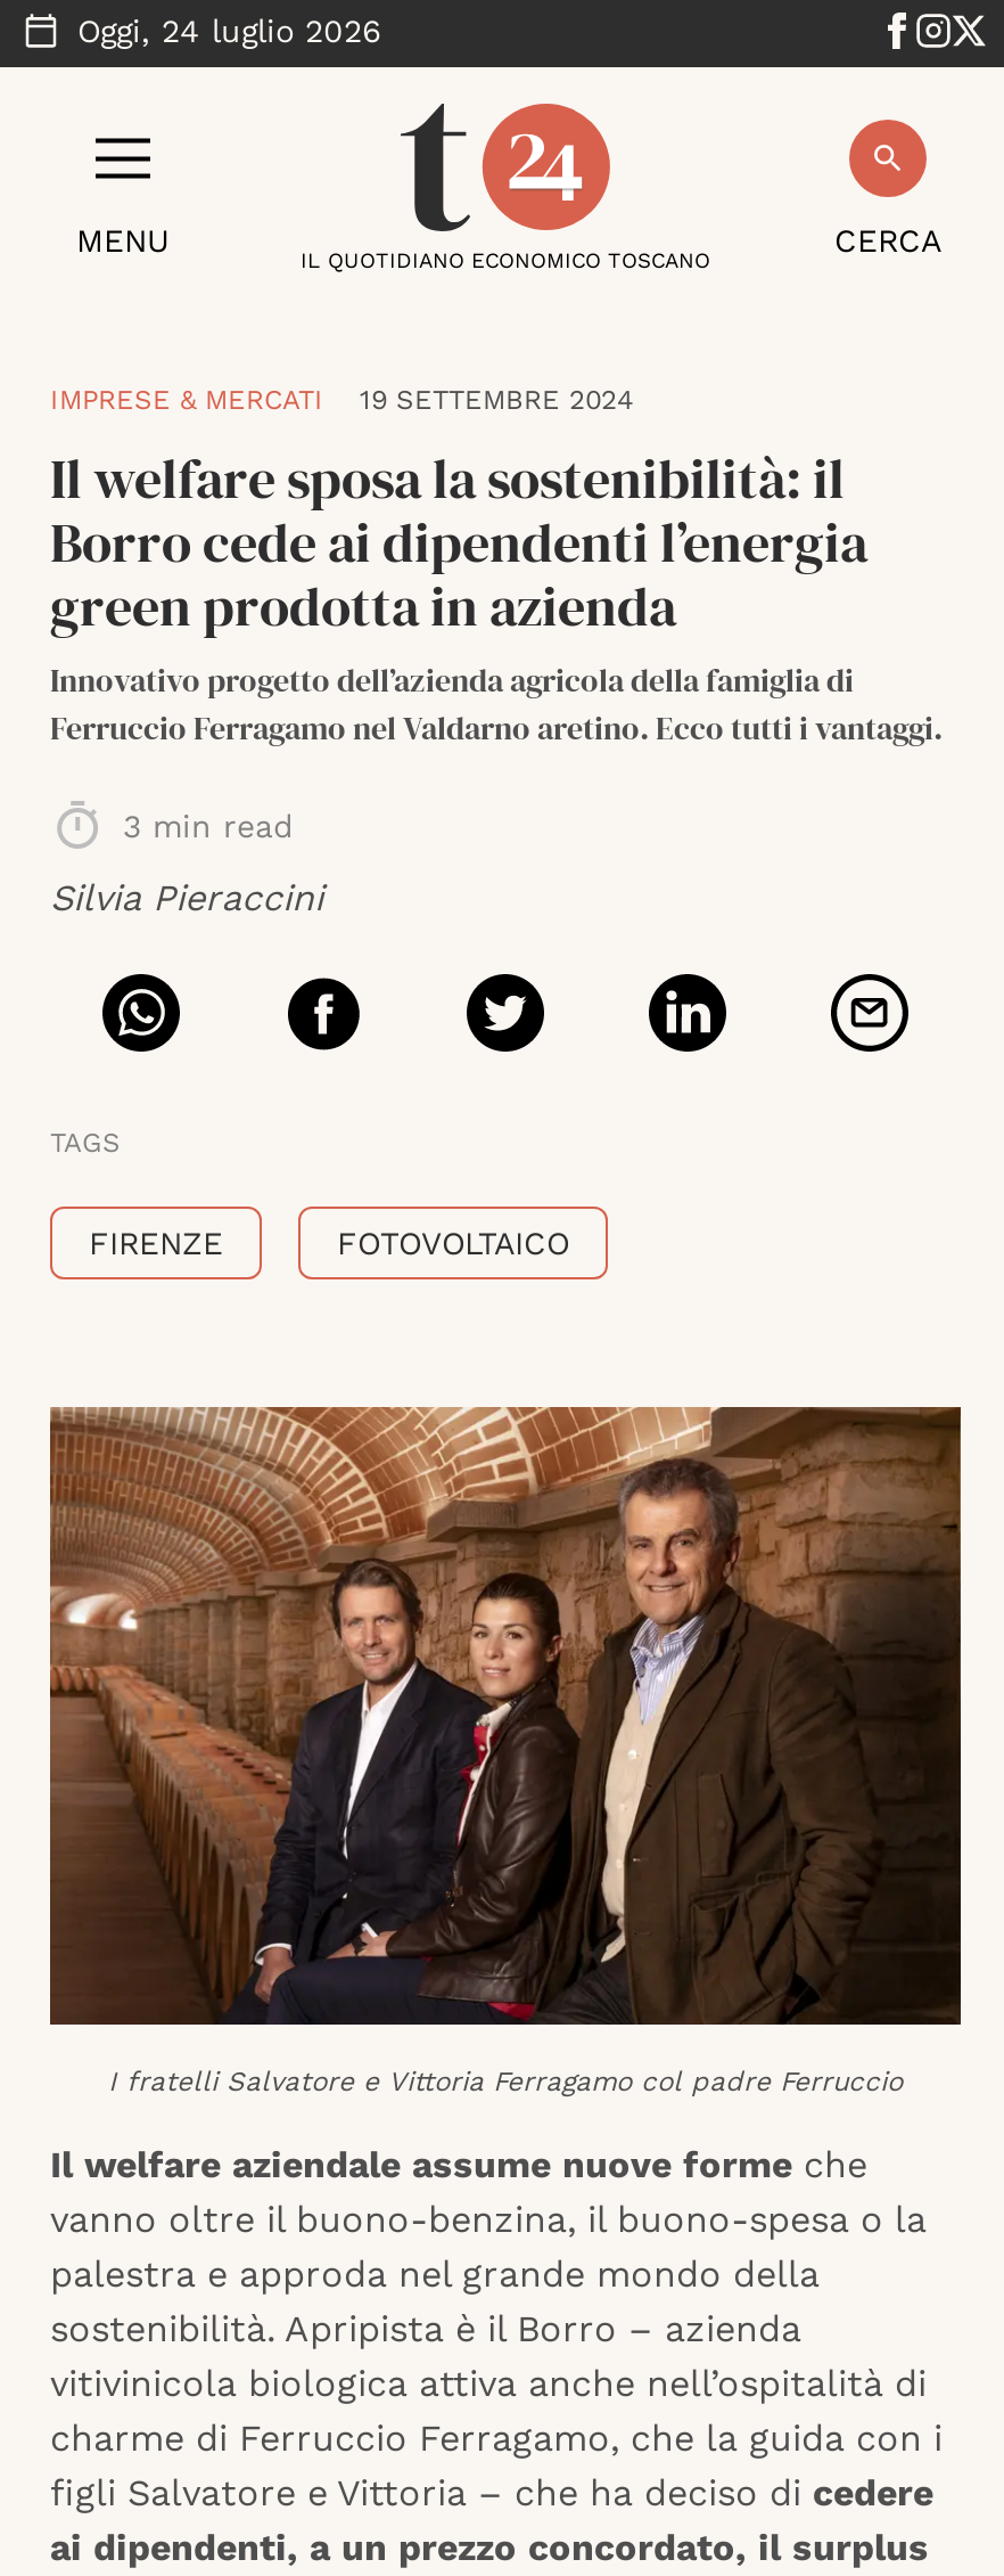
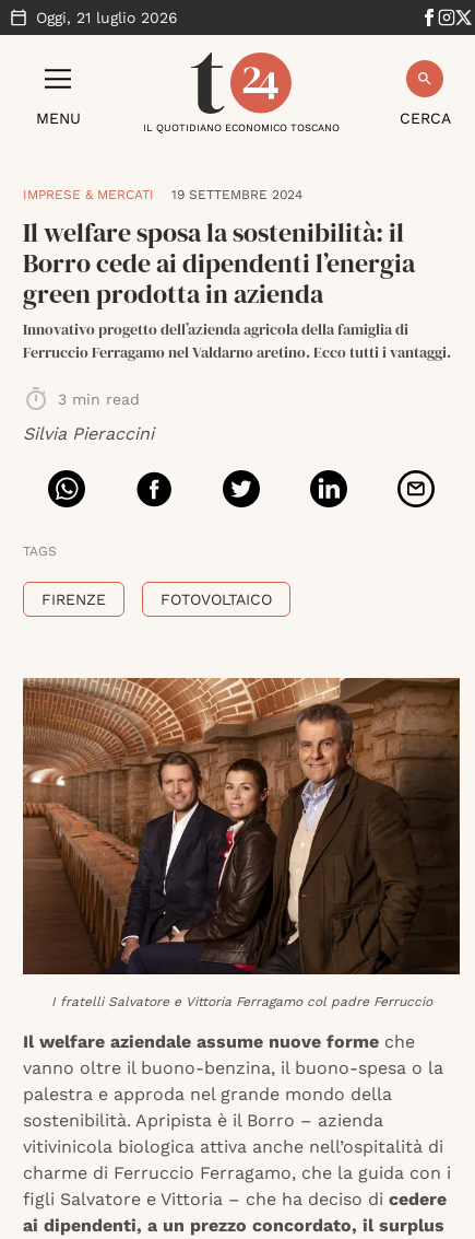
- Oggi, 24 luglio 2026
+ Oggi, 21 luglio 2026
